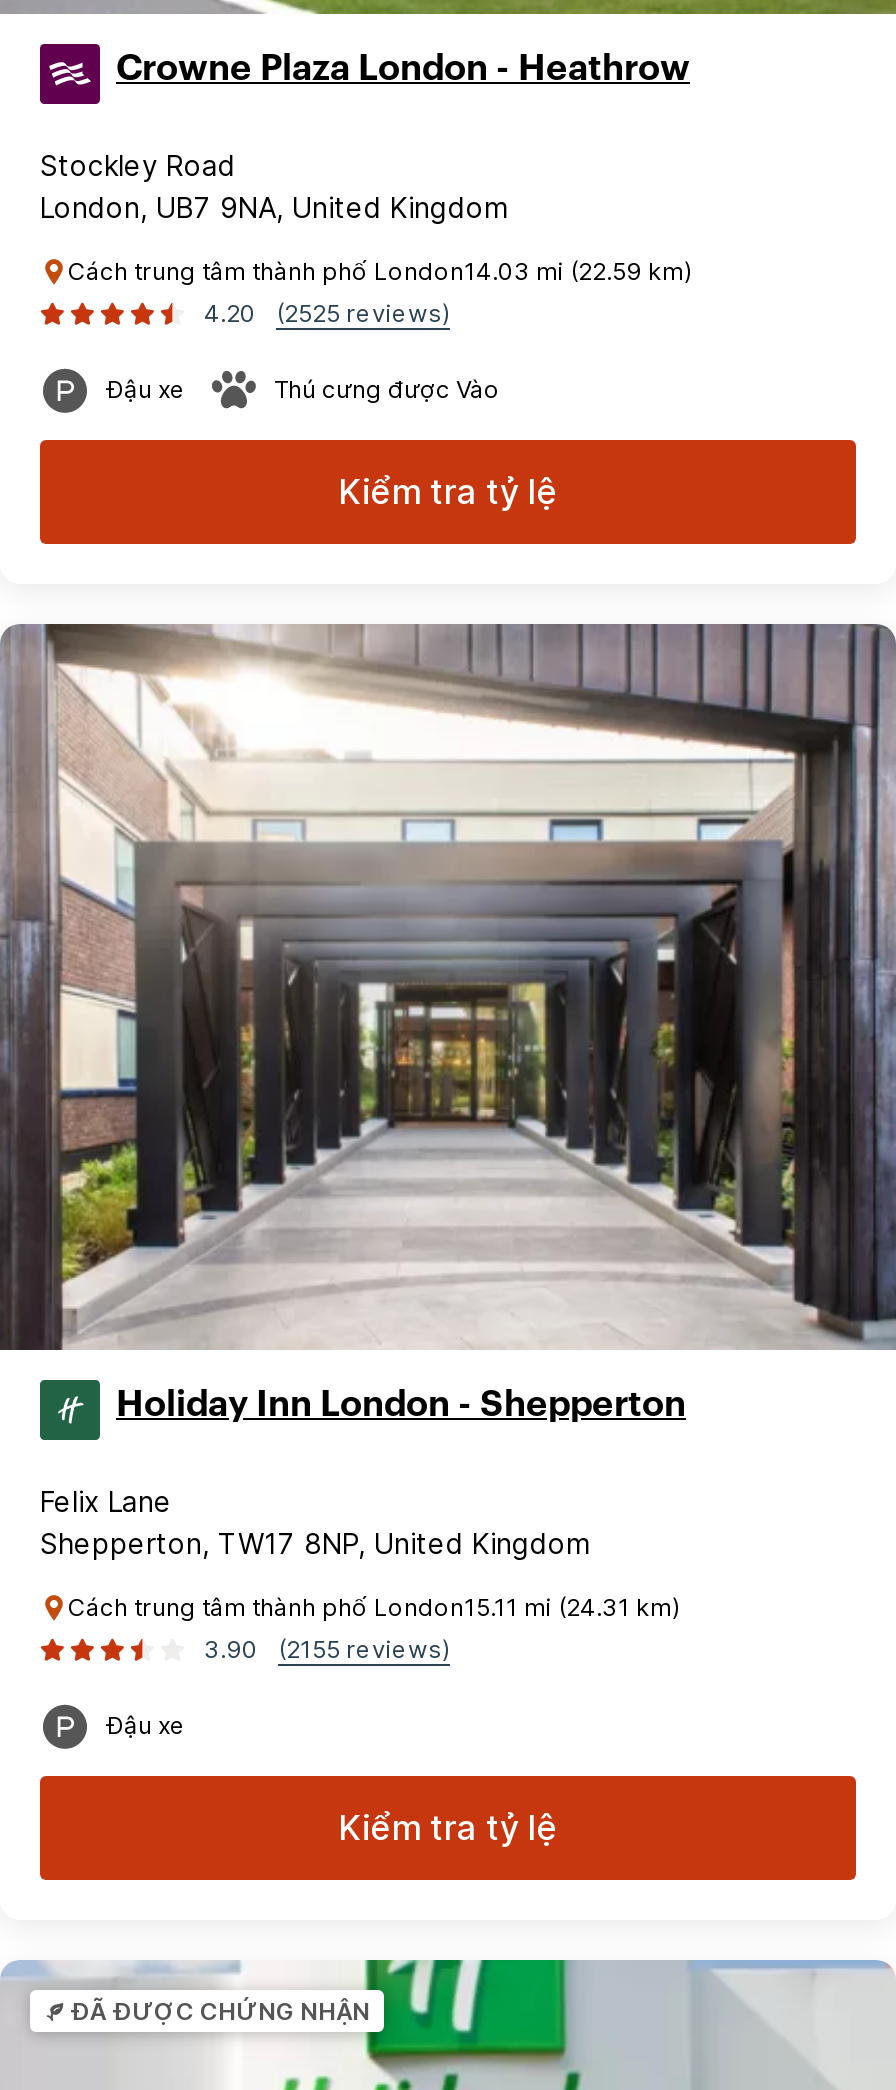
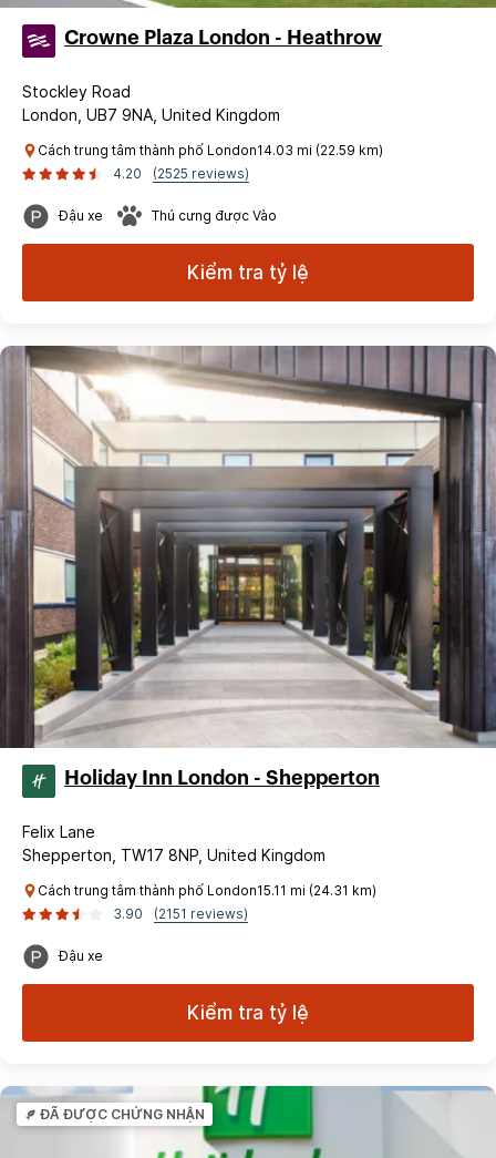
- 3.90 (2155 reviews)
+ 3.90 (2151 reviews)
